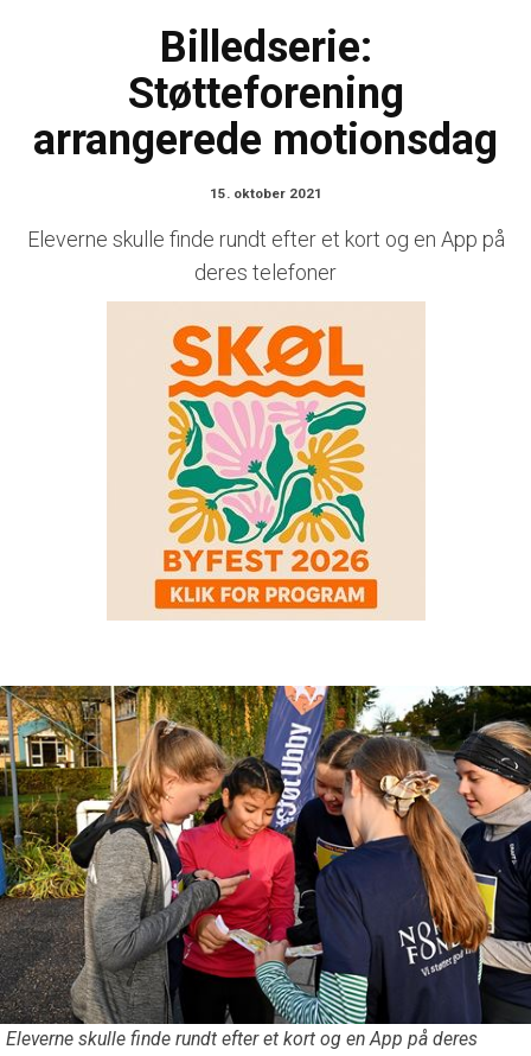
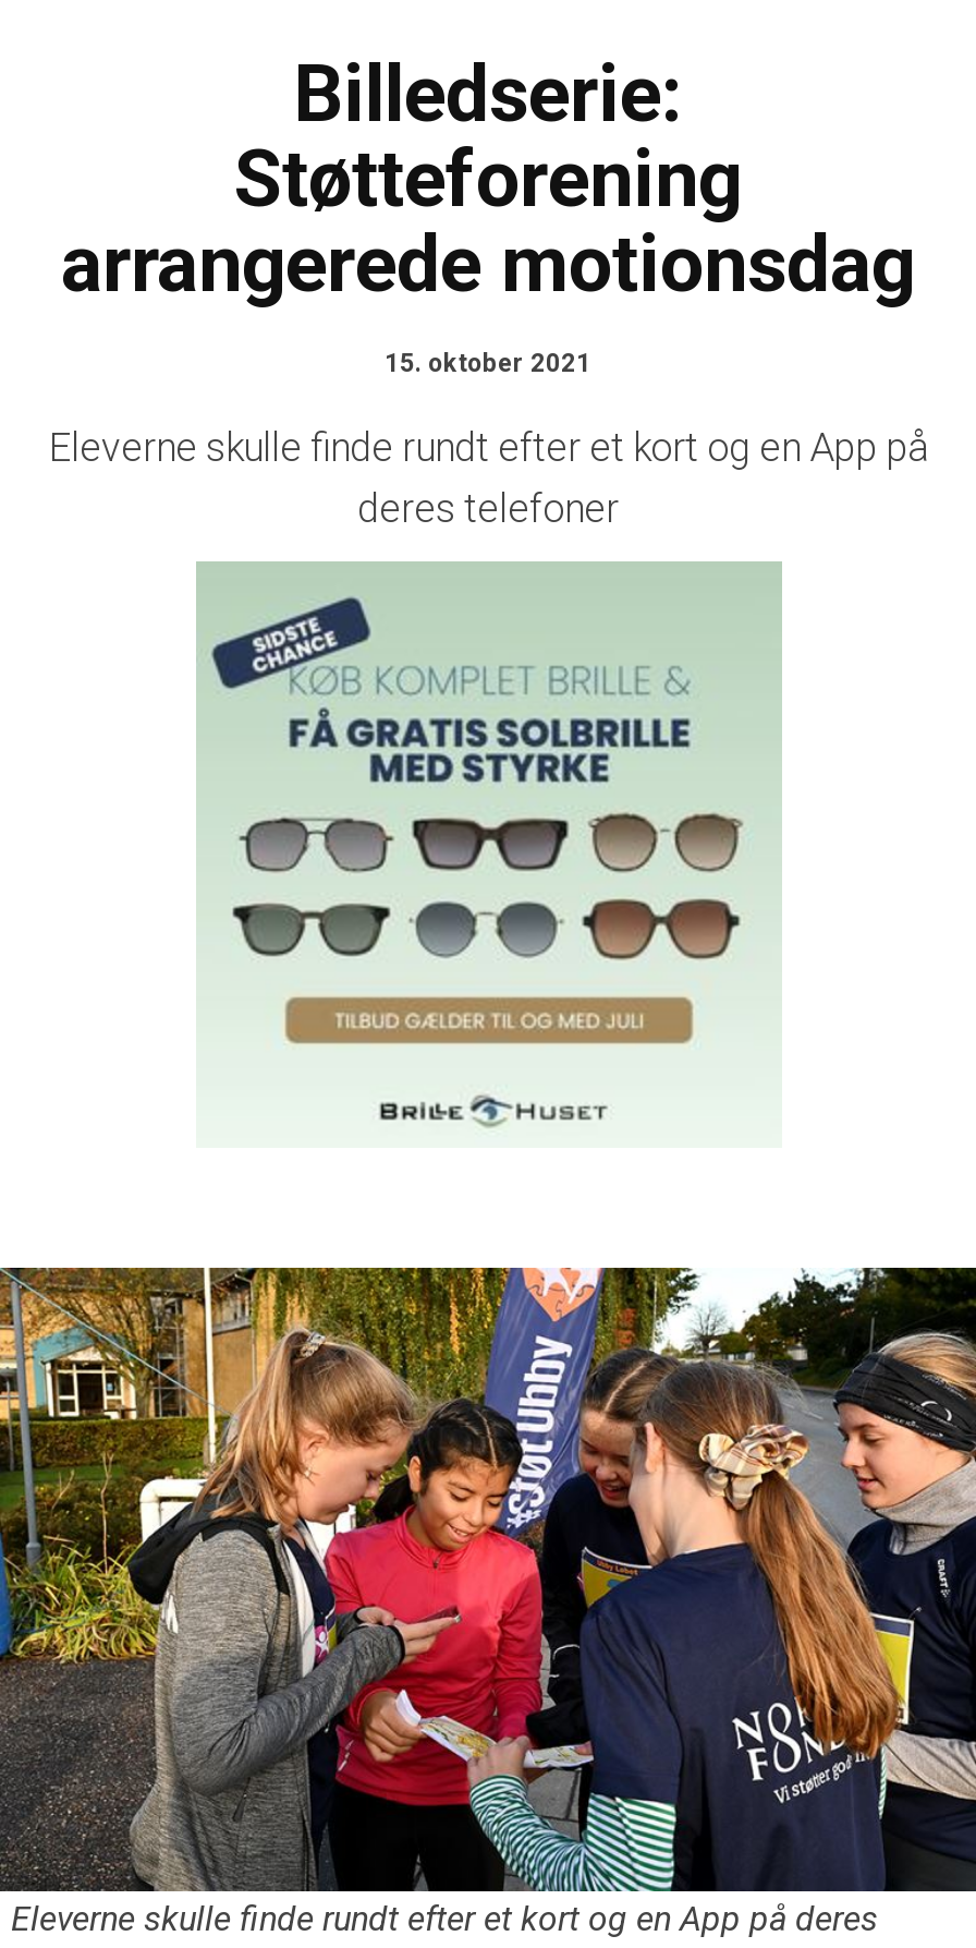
- [image]
+ [image]
